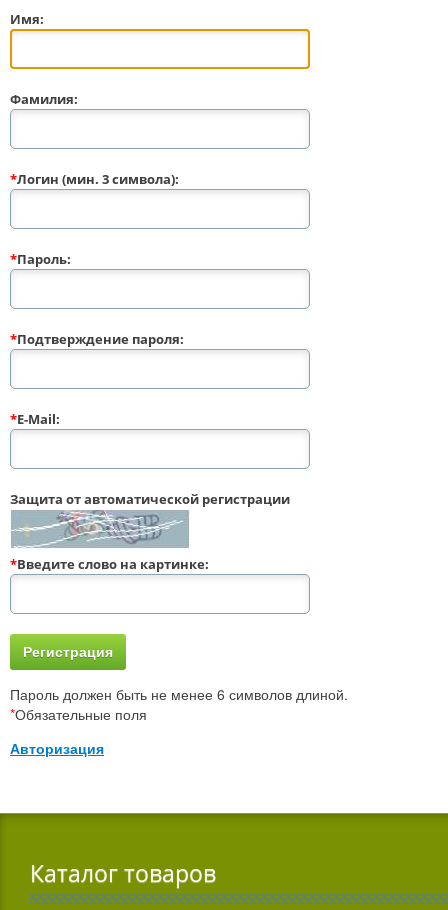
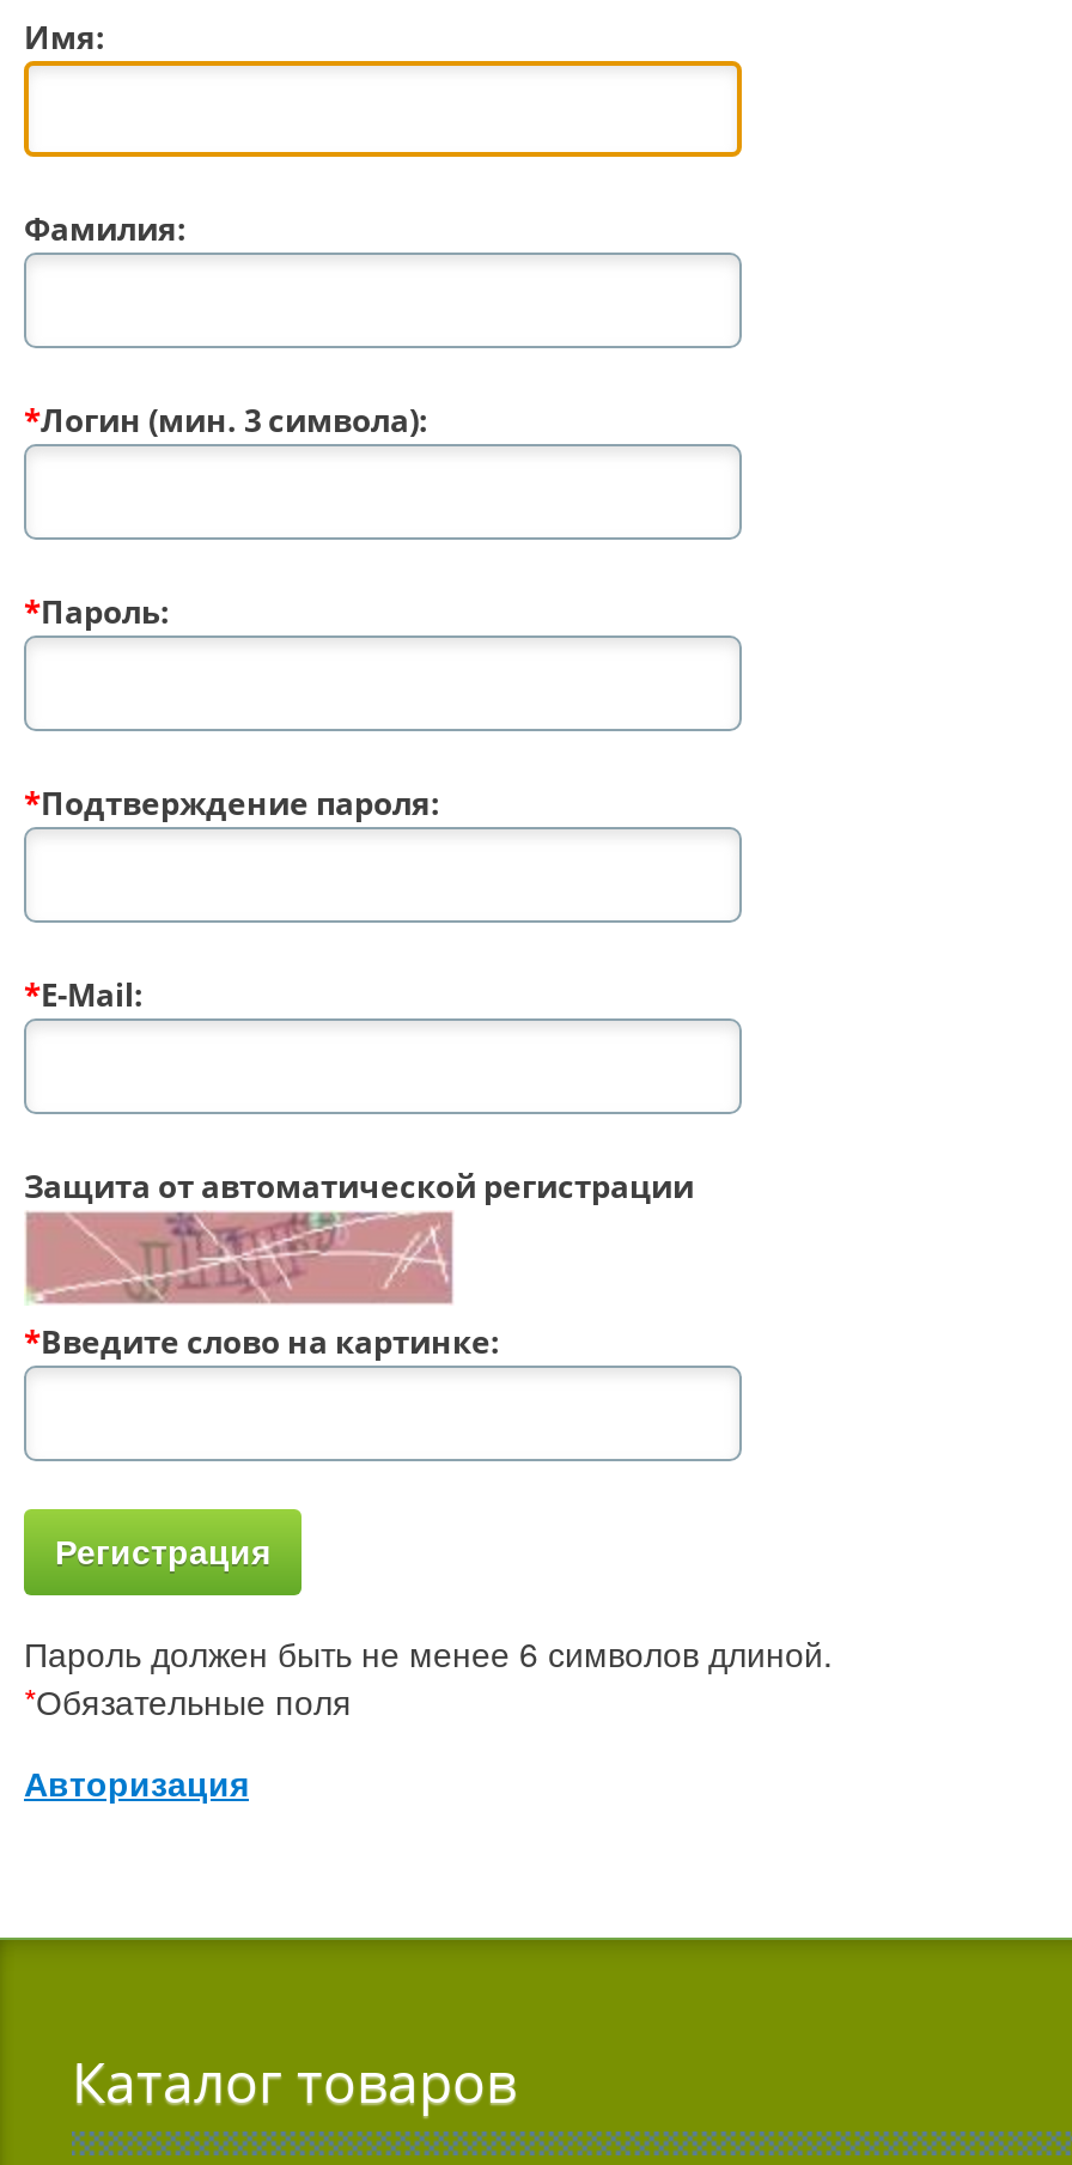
- [image]
+ [image]
